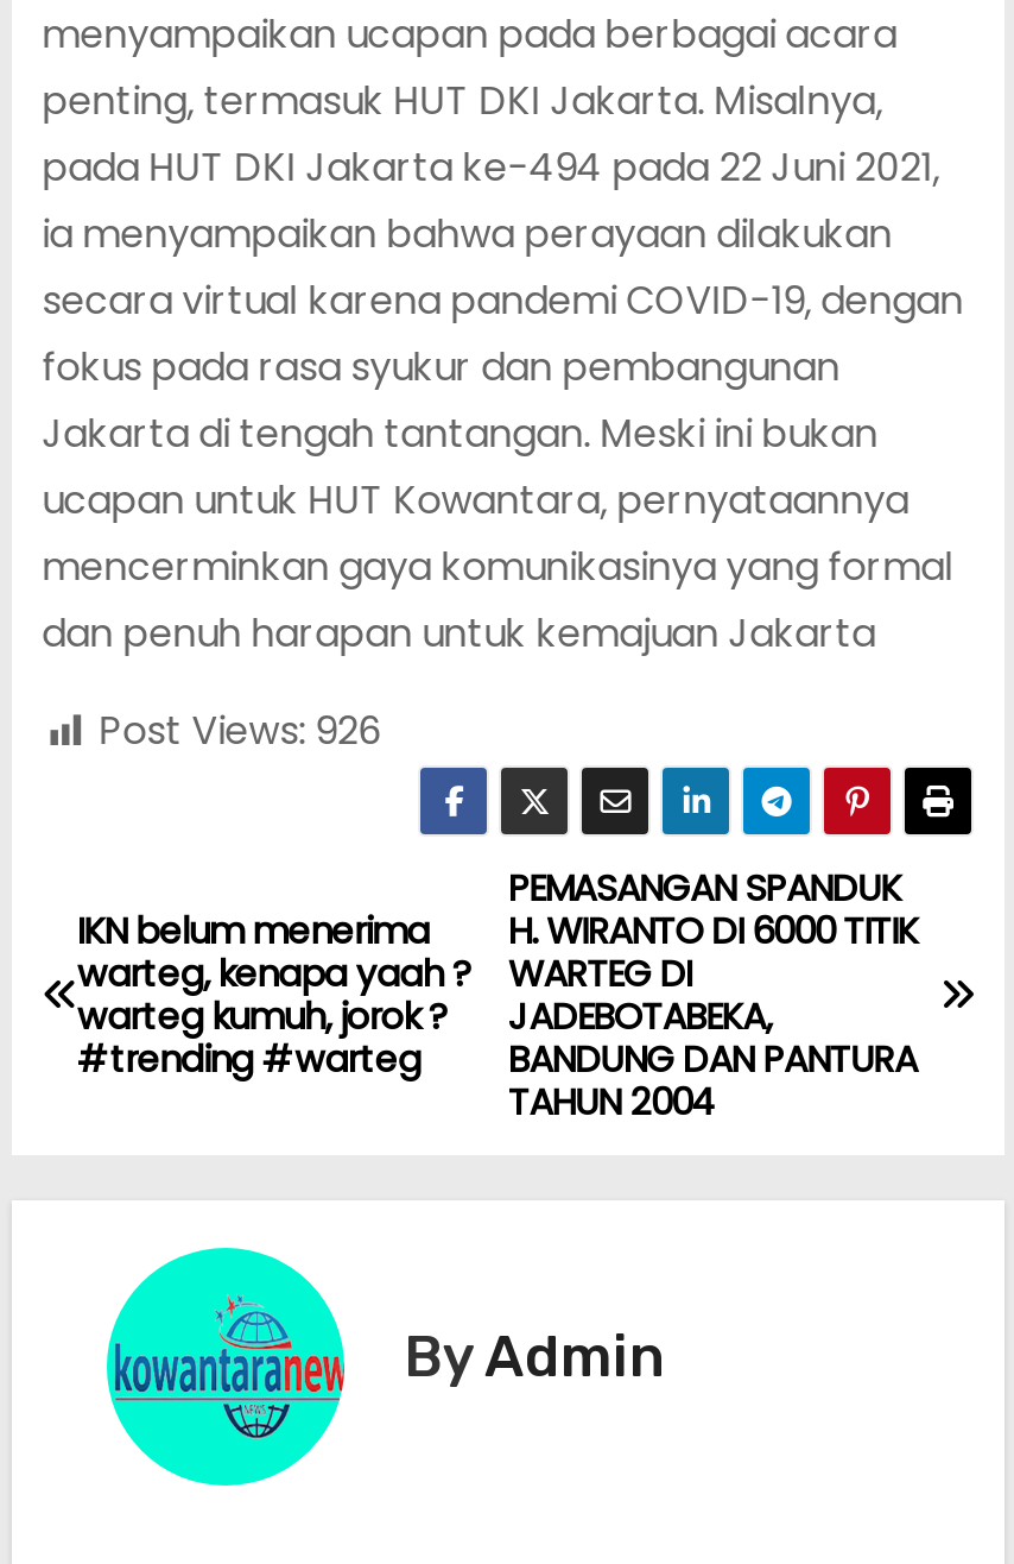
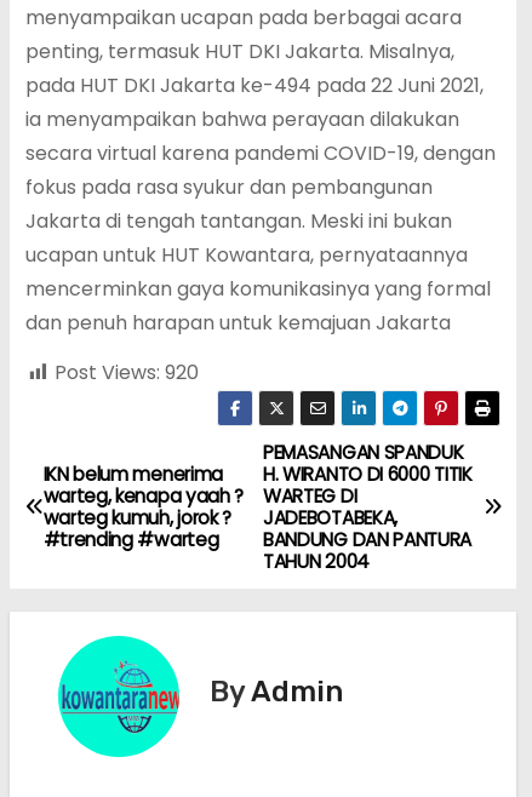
- Post Views: 926
+ Post Views: 920
